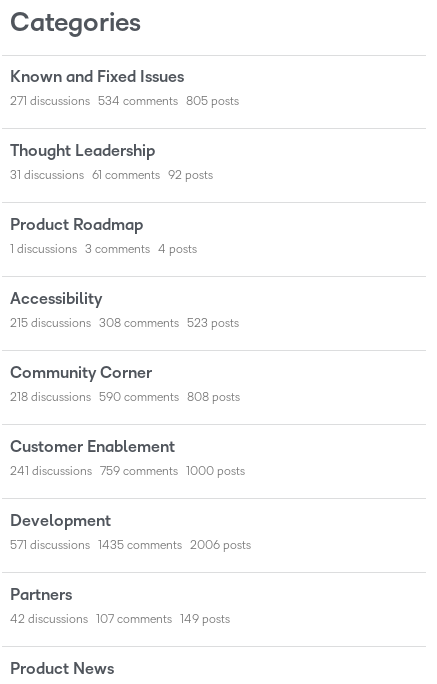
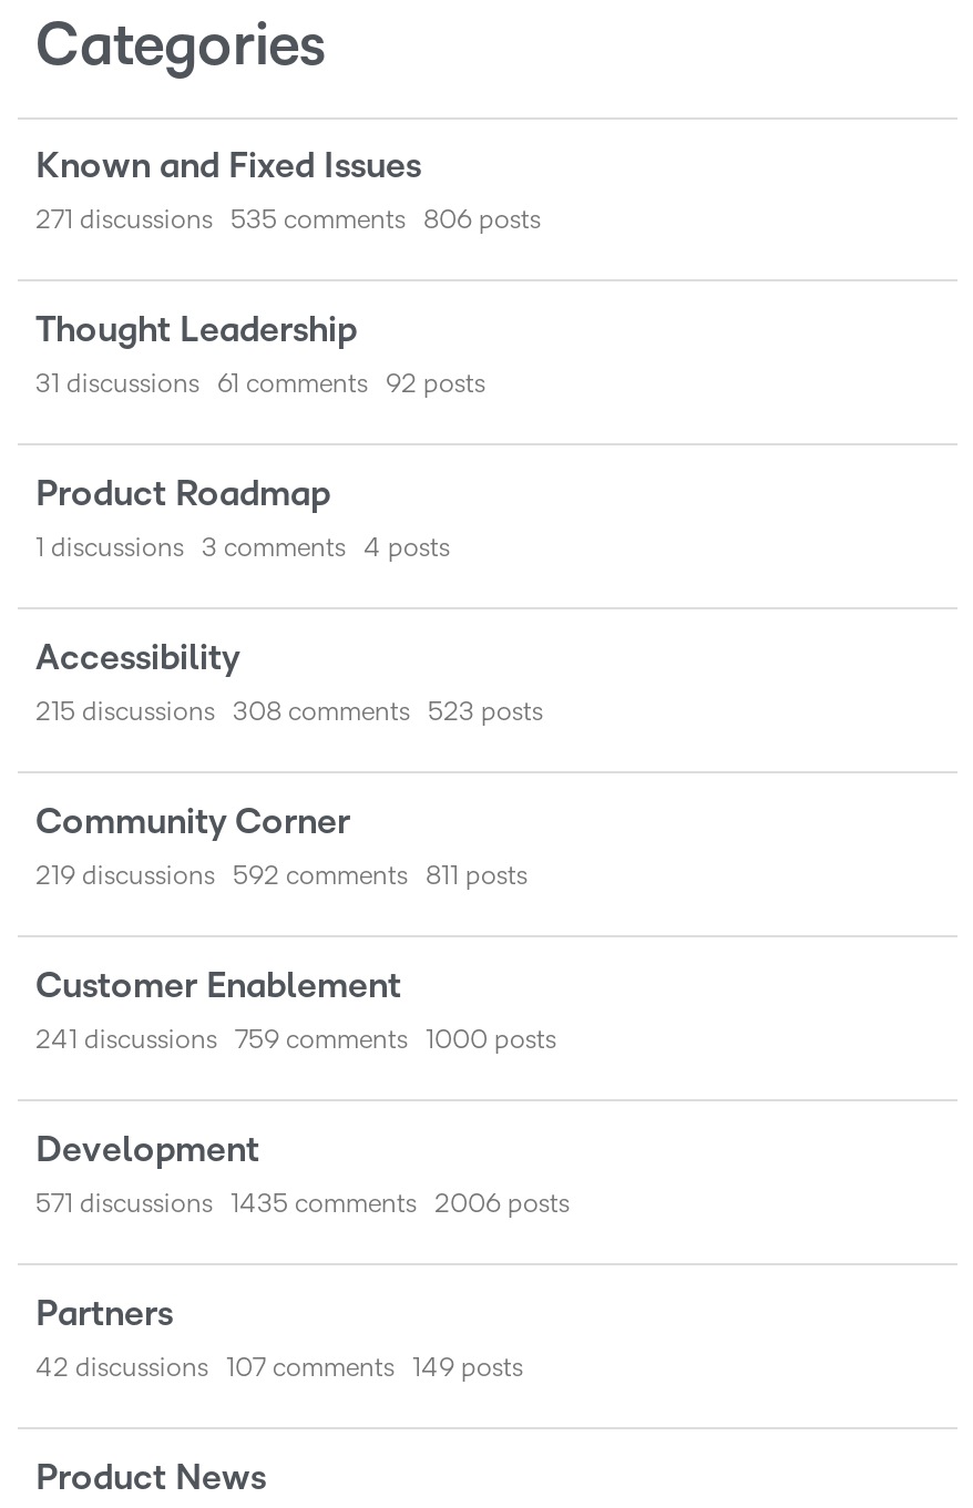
- 534 comments
+ 535 comments

- 805 posts
+ 806 posts

- 218 discussions
+ 219 discussions

- 590 comments
+ 592 comments

- 808 posts
+ 811 posts
